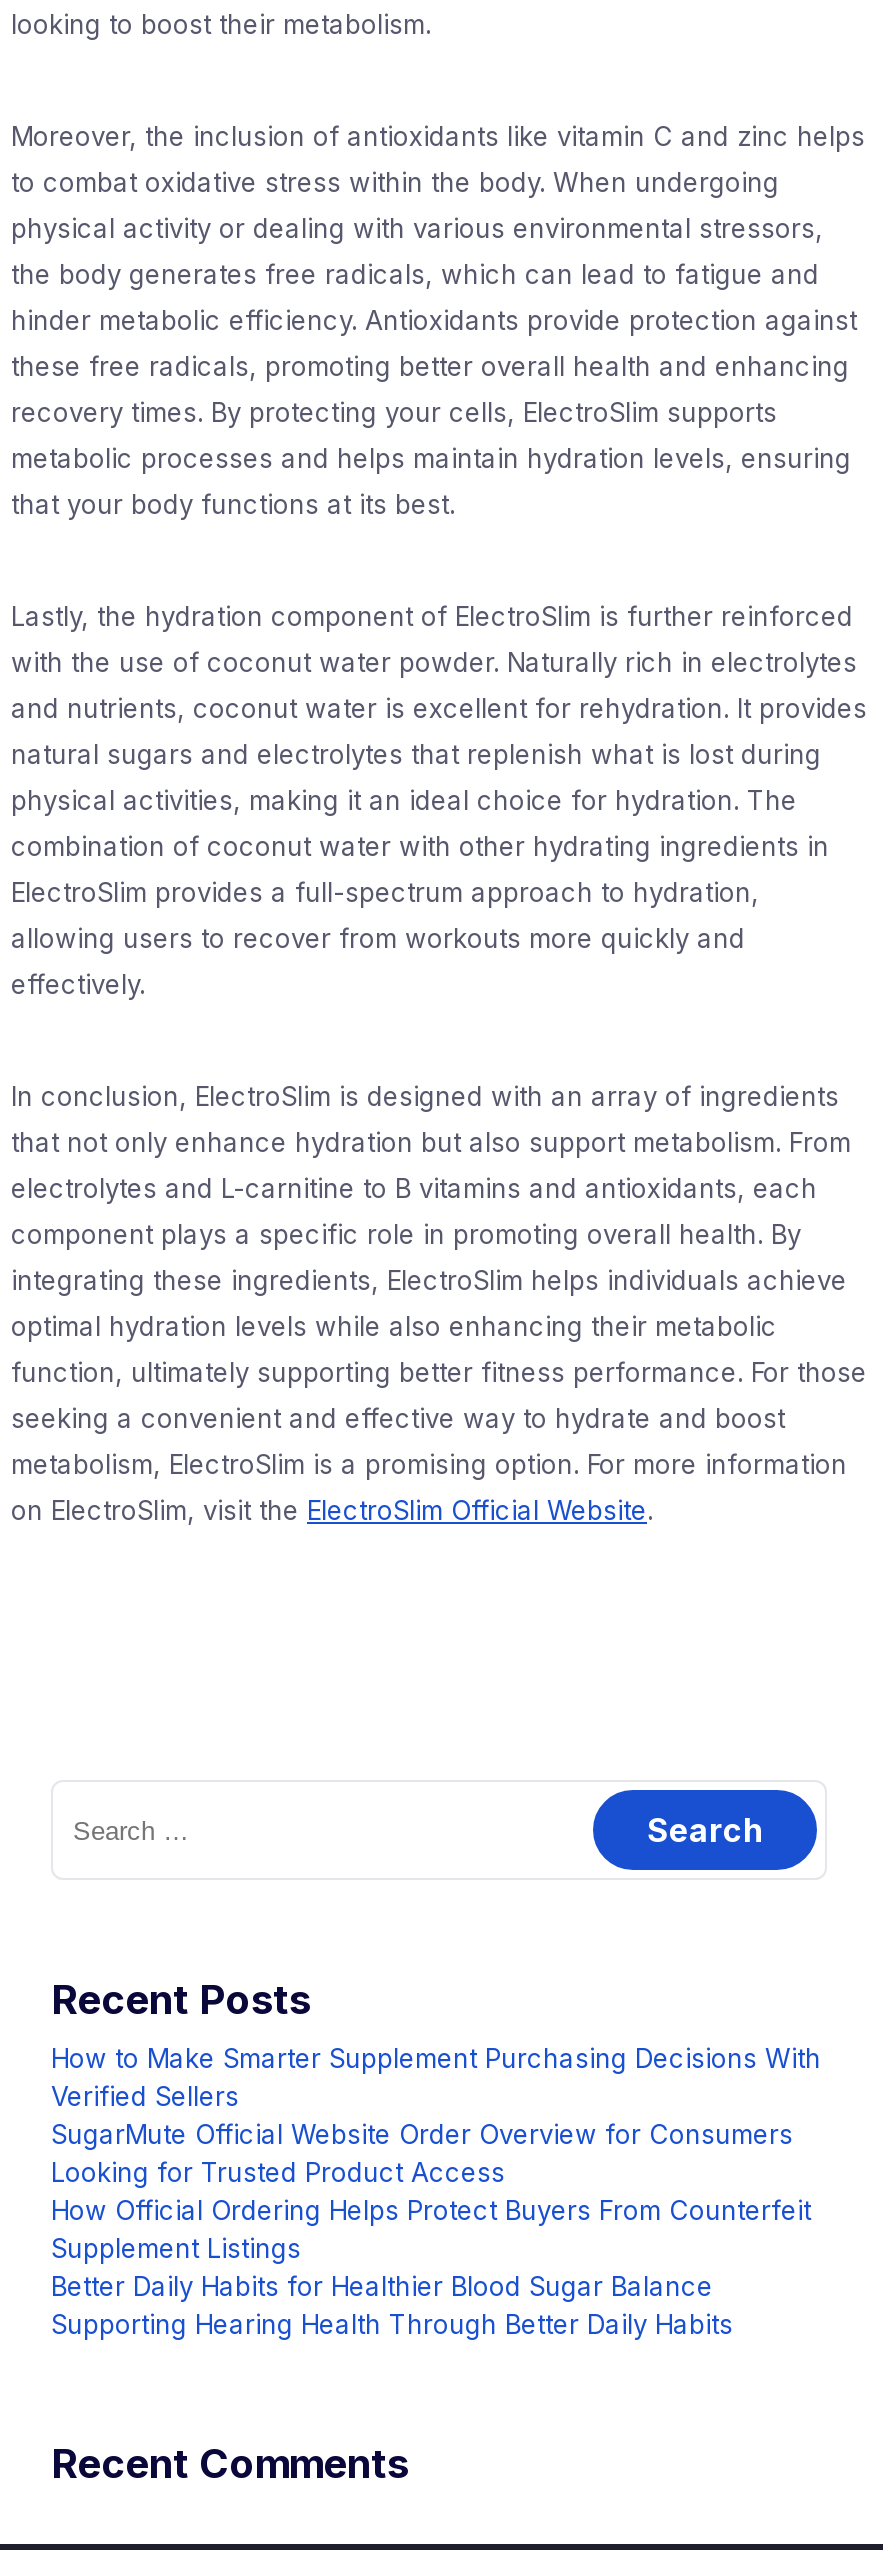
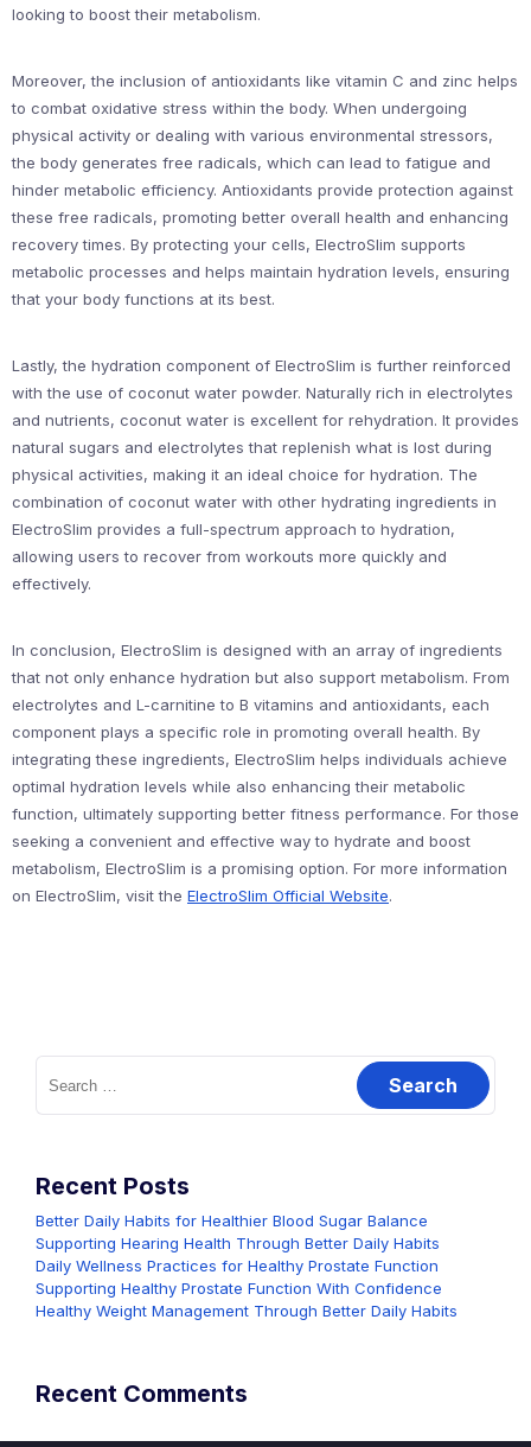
- How to Make Smarter Supplement Purchasing Decisions With
- Verified Sellers
- SugarMute Official Website Order Overview for Consumers
- Looking for Trusted Product Access
- How Official Ordering Helps Protect Buyers From Counterfeit
- Supplement Listings

moved up: Better Daily Habits for Healthier Blood Sugar Balance | Supporting Hearing Health Through Better Daily Habits

+ Daily Wellness Practices for Healthy Prostate Function
+ Supporting Healthy Prostate Function With Confidence
+ Healthy Weight Management Through Better Daily Habits
